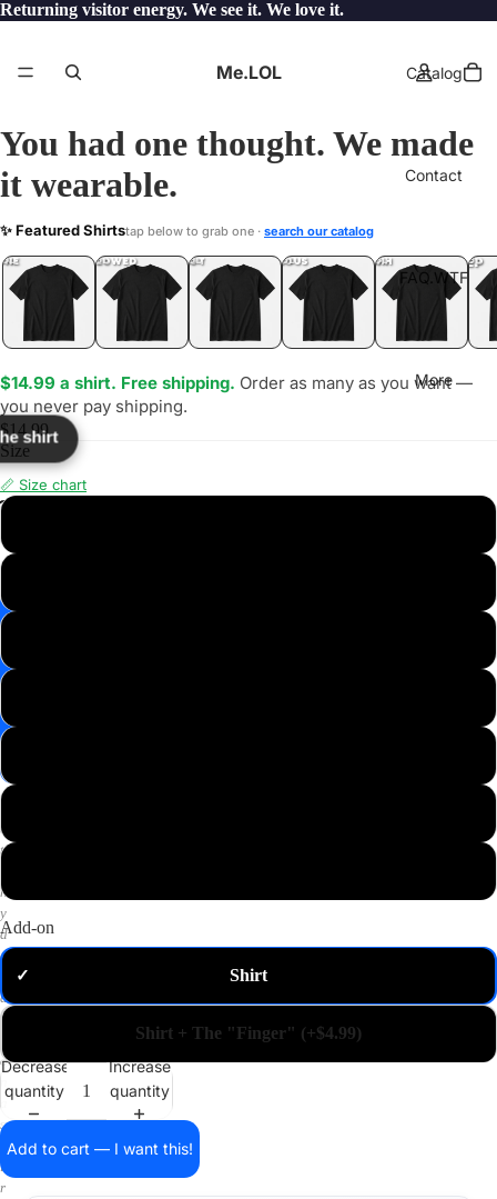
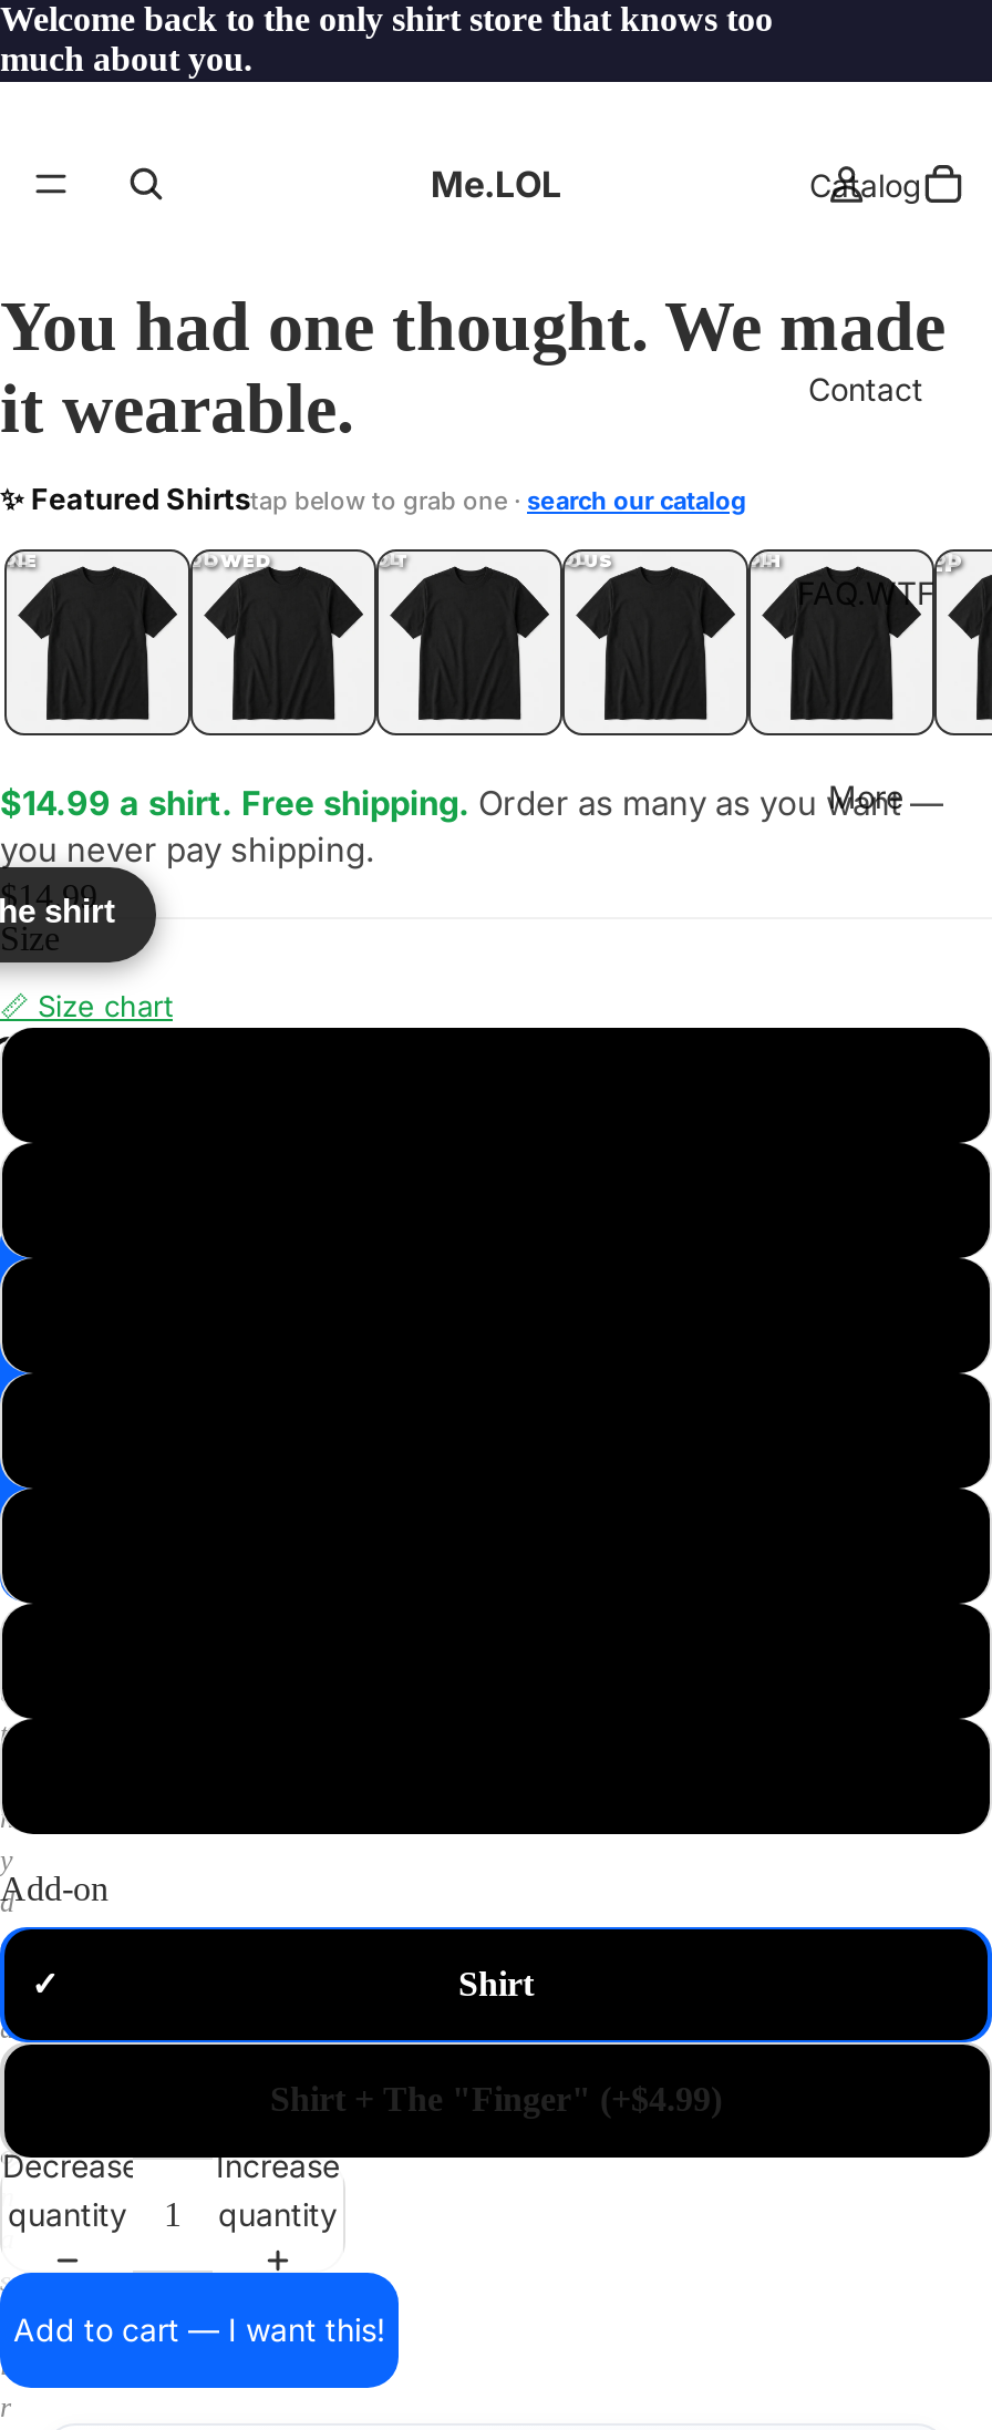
- Returning visitor energy. We see it. We love it.
+ Welcome back to the only shirt store that knows too
+ much about you.
